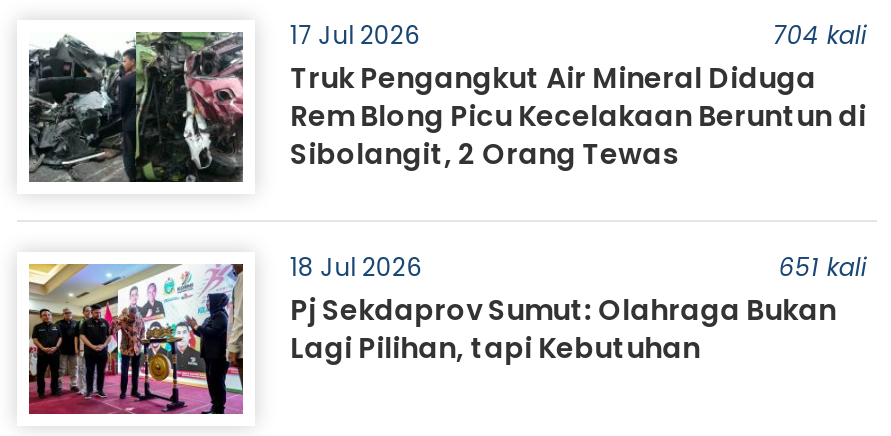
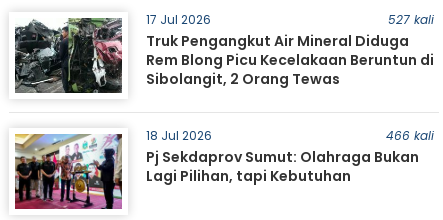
- 704 kali
+ 527 kali

- 651 kali
+ 466 kali
